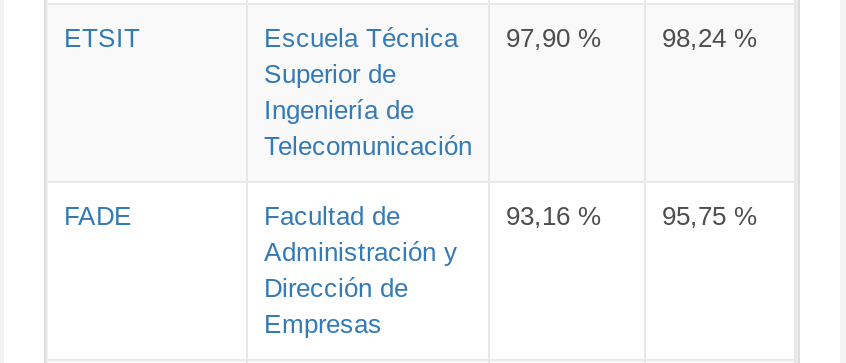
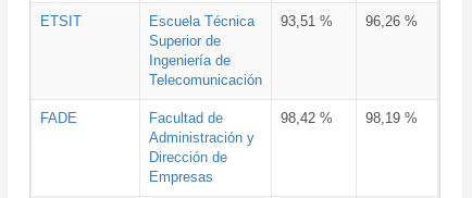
- 97,90 %
+ 93,51 %

- 98,24 %
+ 96,26 %

- 93,16 %
+ 98,42 %

- 95,75 %
+ 98,19 %
